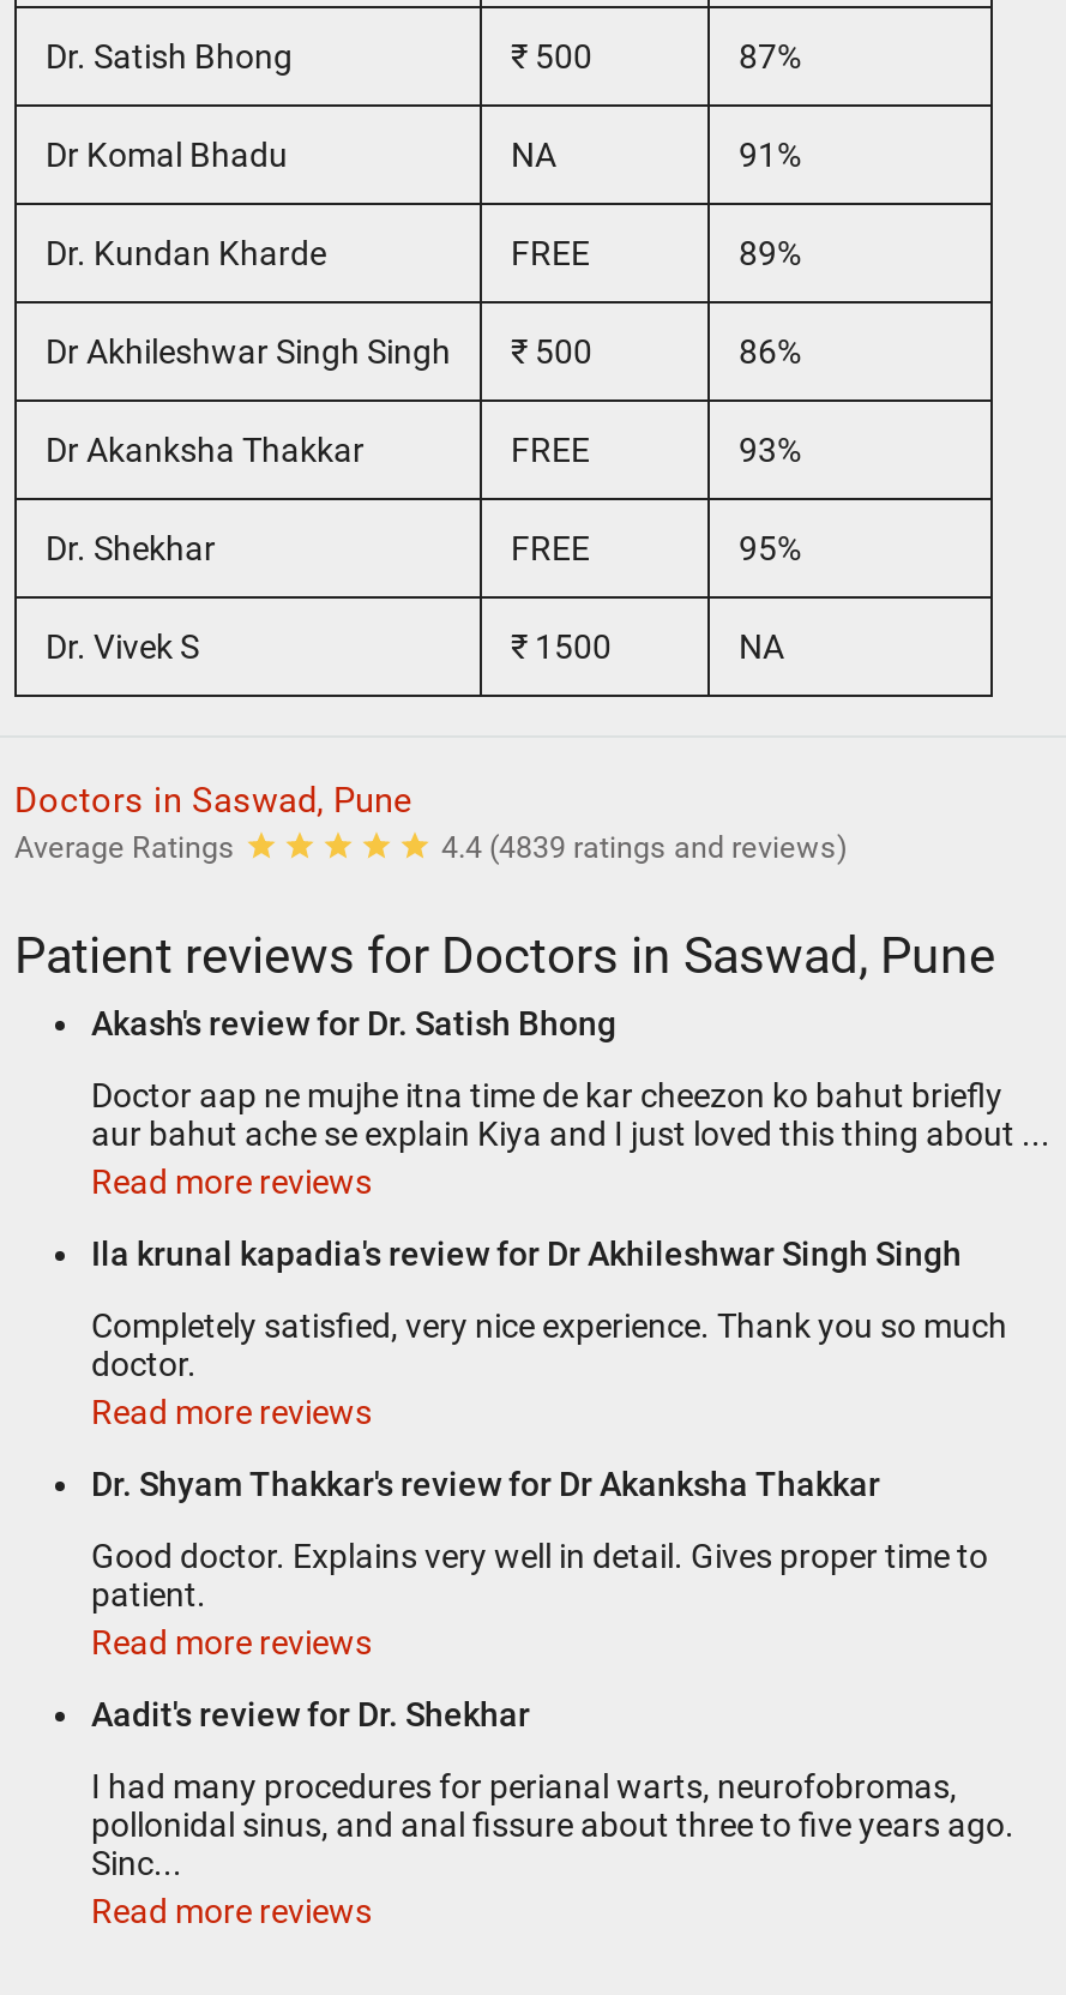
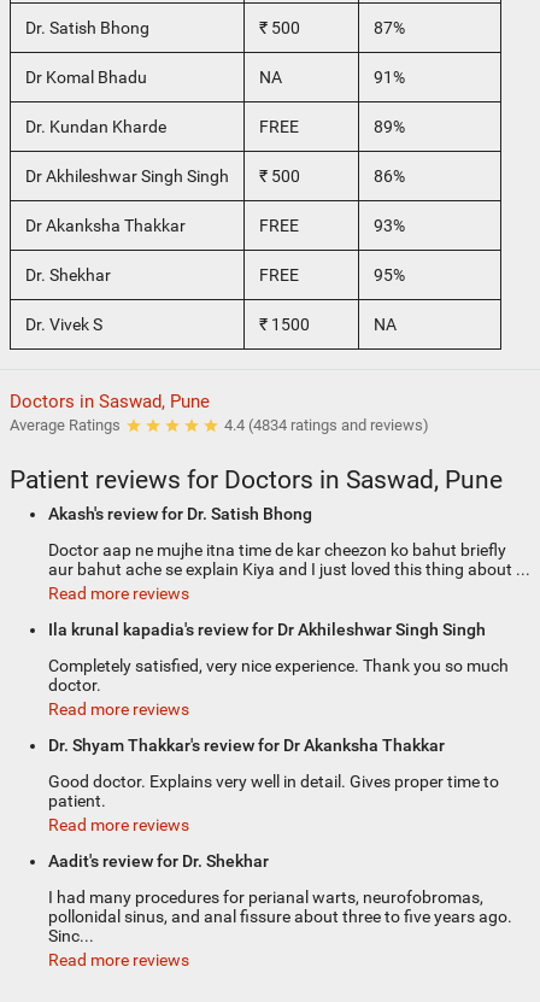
- 4.4 (4839 ratings and reviews)
+ 4.4 (4834 ratings and reviews)
